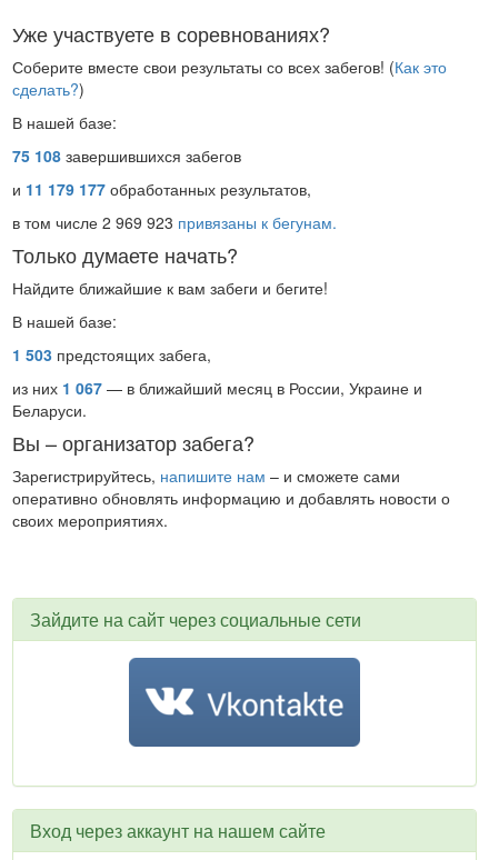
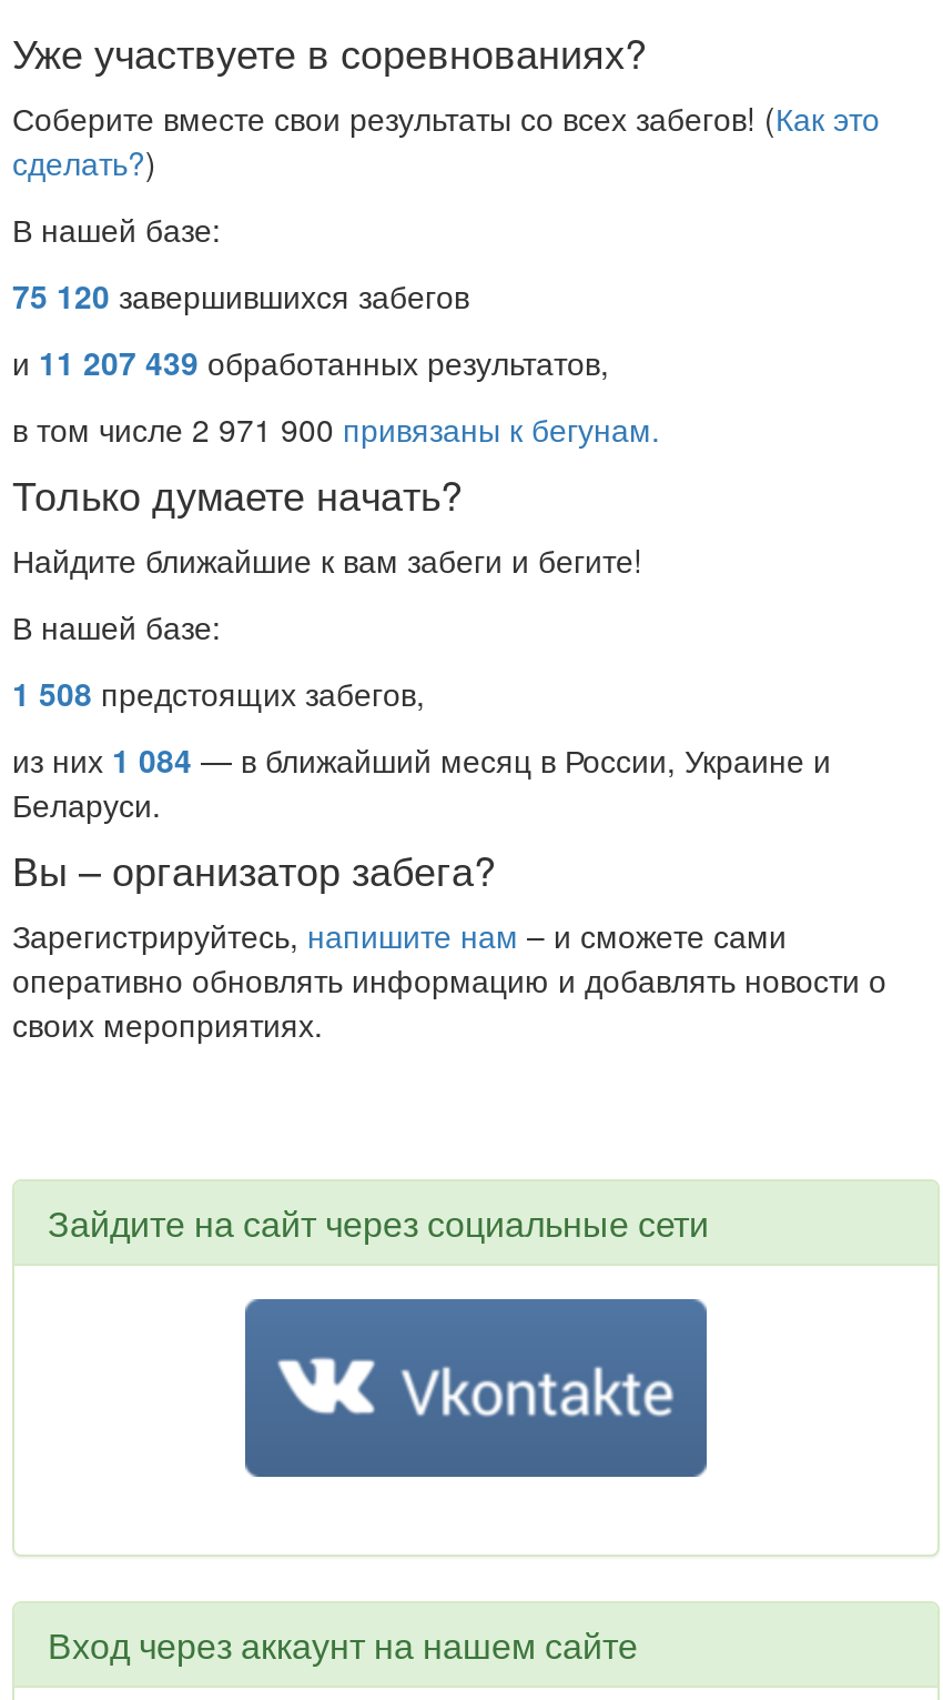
- 75 108 завершившихся забегов
+ 75 120 завершившихся забегов

- и 11 179 177 обработанных результатов,
+ и 11 207 439 обработанных результатов,

- в том числе 2 969 923 привязаны к бегунам.
+ в том числе 2 971 900 привязаны к бегунам.

- 1 503 предстоящих забега,
+ 1 508 предстоящих забегов,

- из них 1 067 — в ближайший месяц в России, Украине и
+ из них 1 084 — в ближайший месяц в России, Украине и
